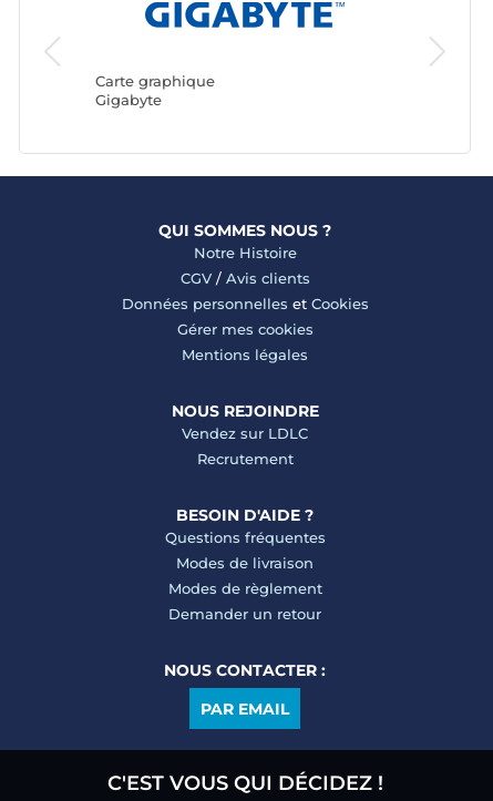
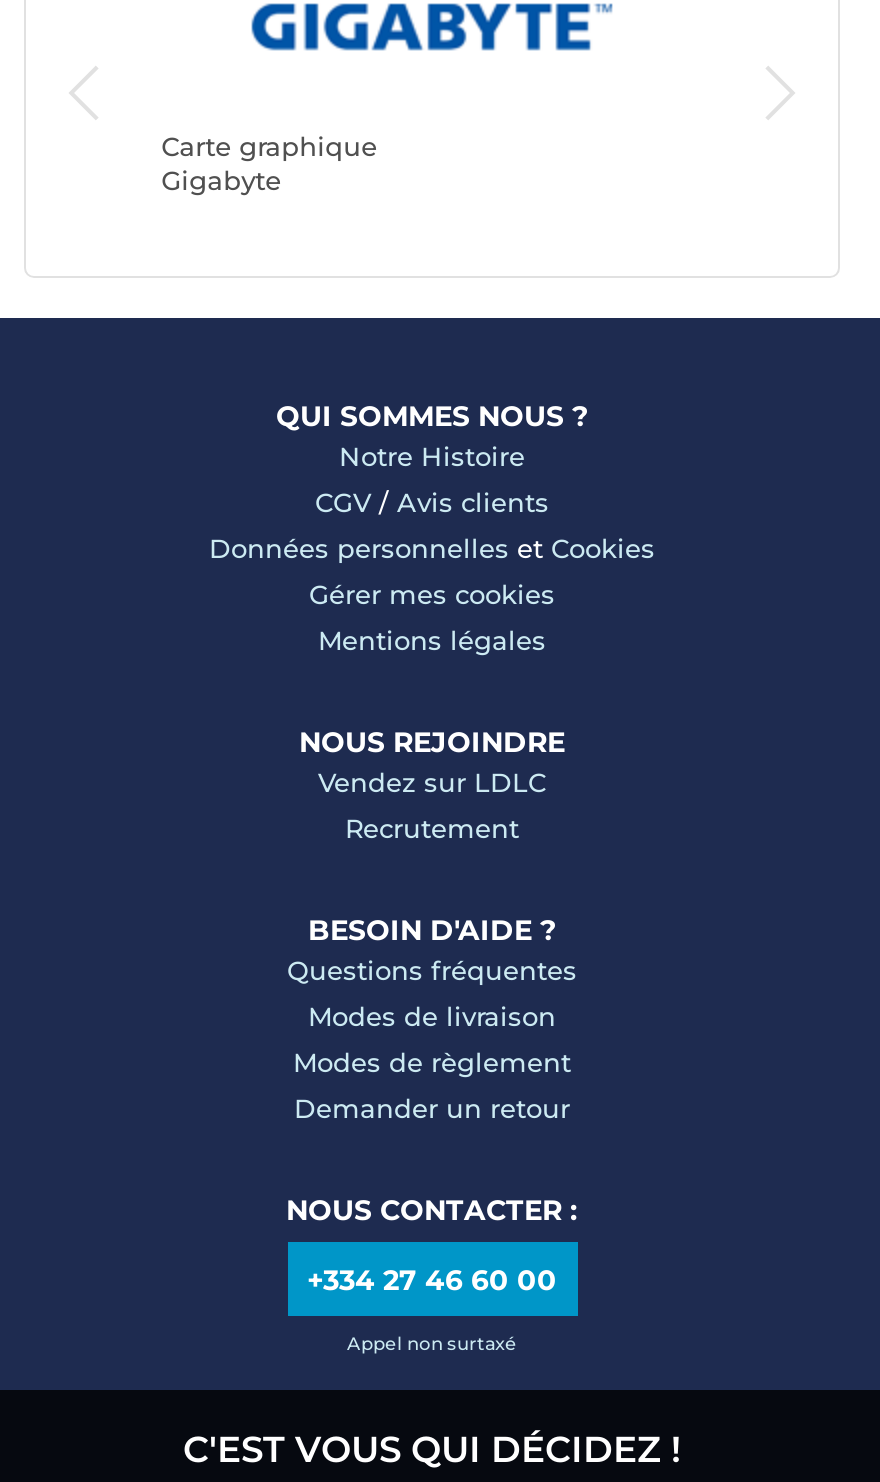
- PAR EMAIL
+ +334 27 46 60 00
+ Appel non surtaxé
